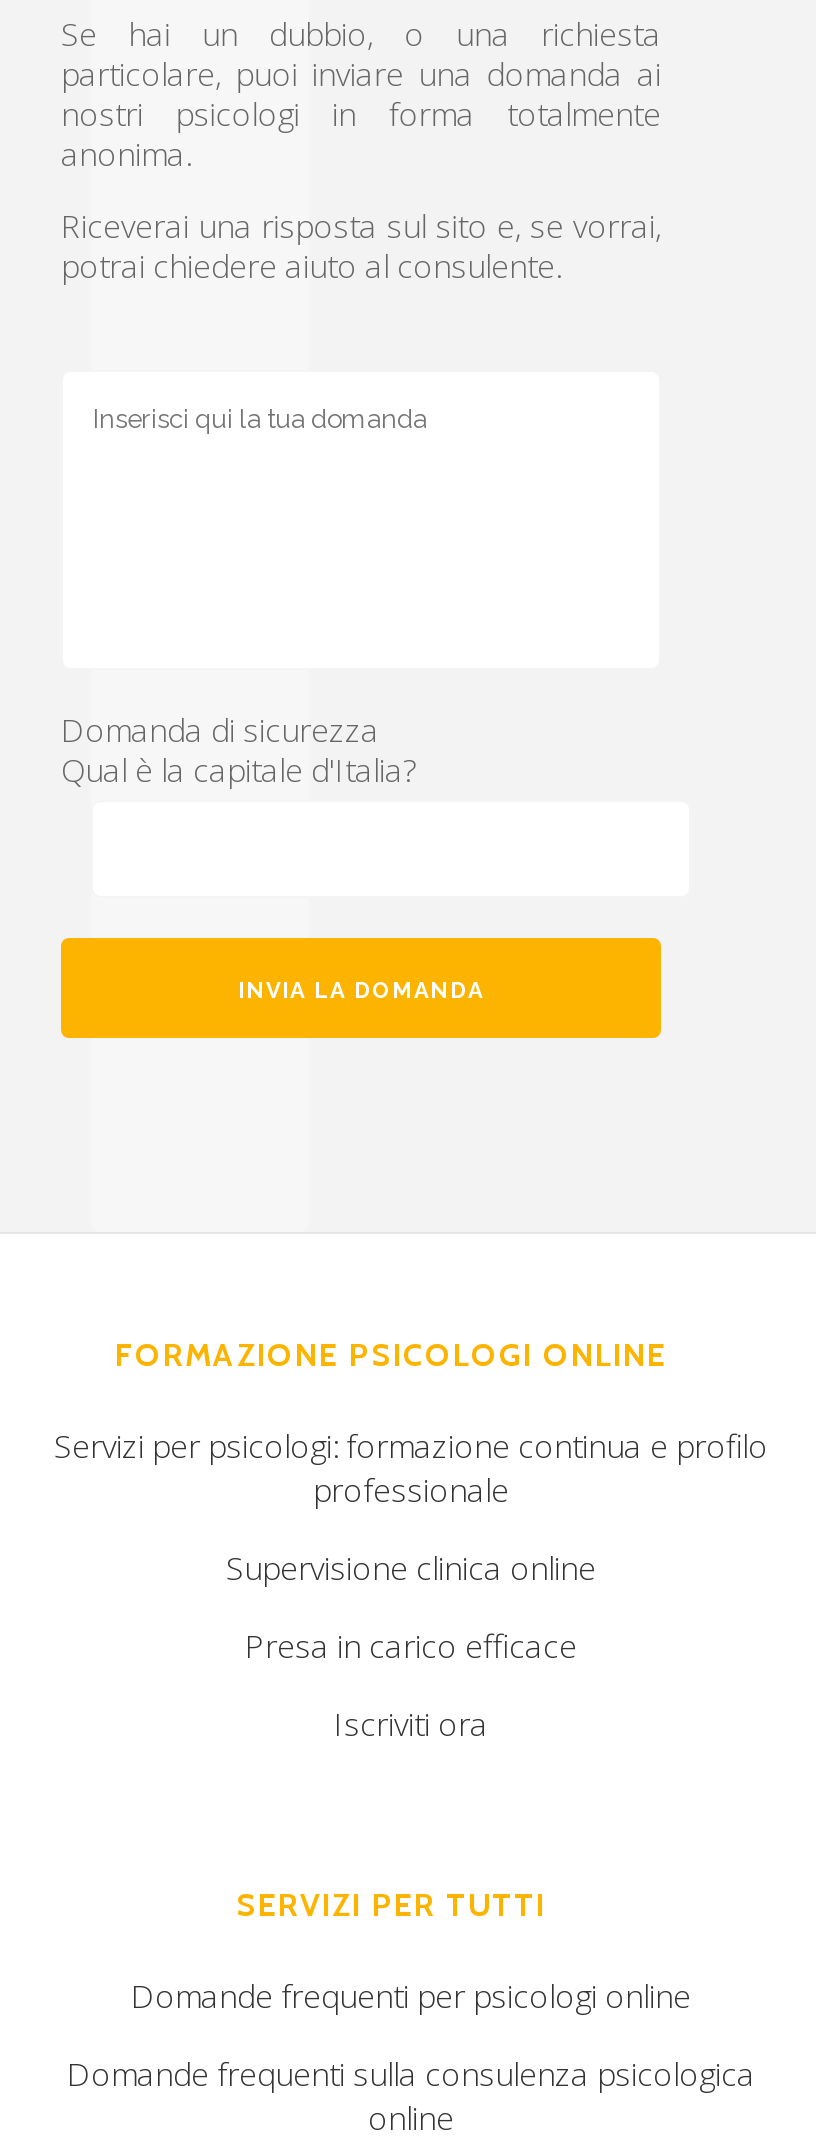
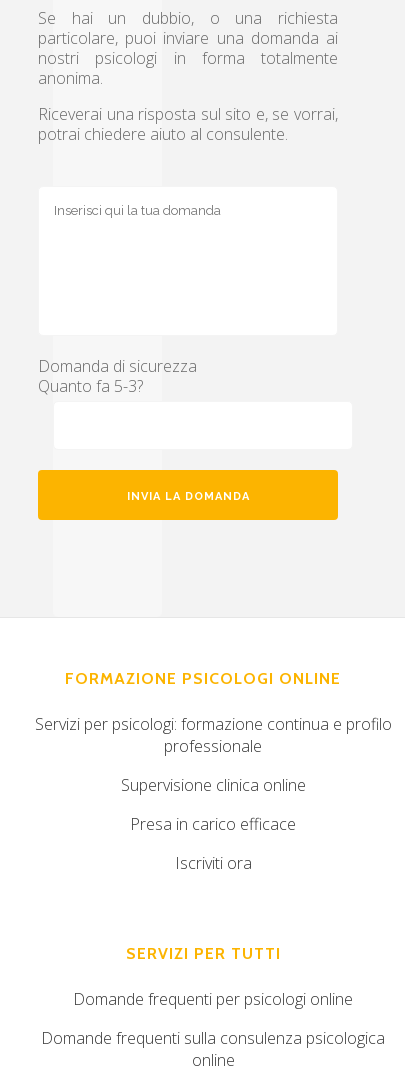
- Qual è la capitale d'Italia?
+ Quanto fa 5-3?
